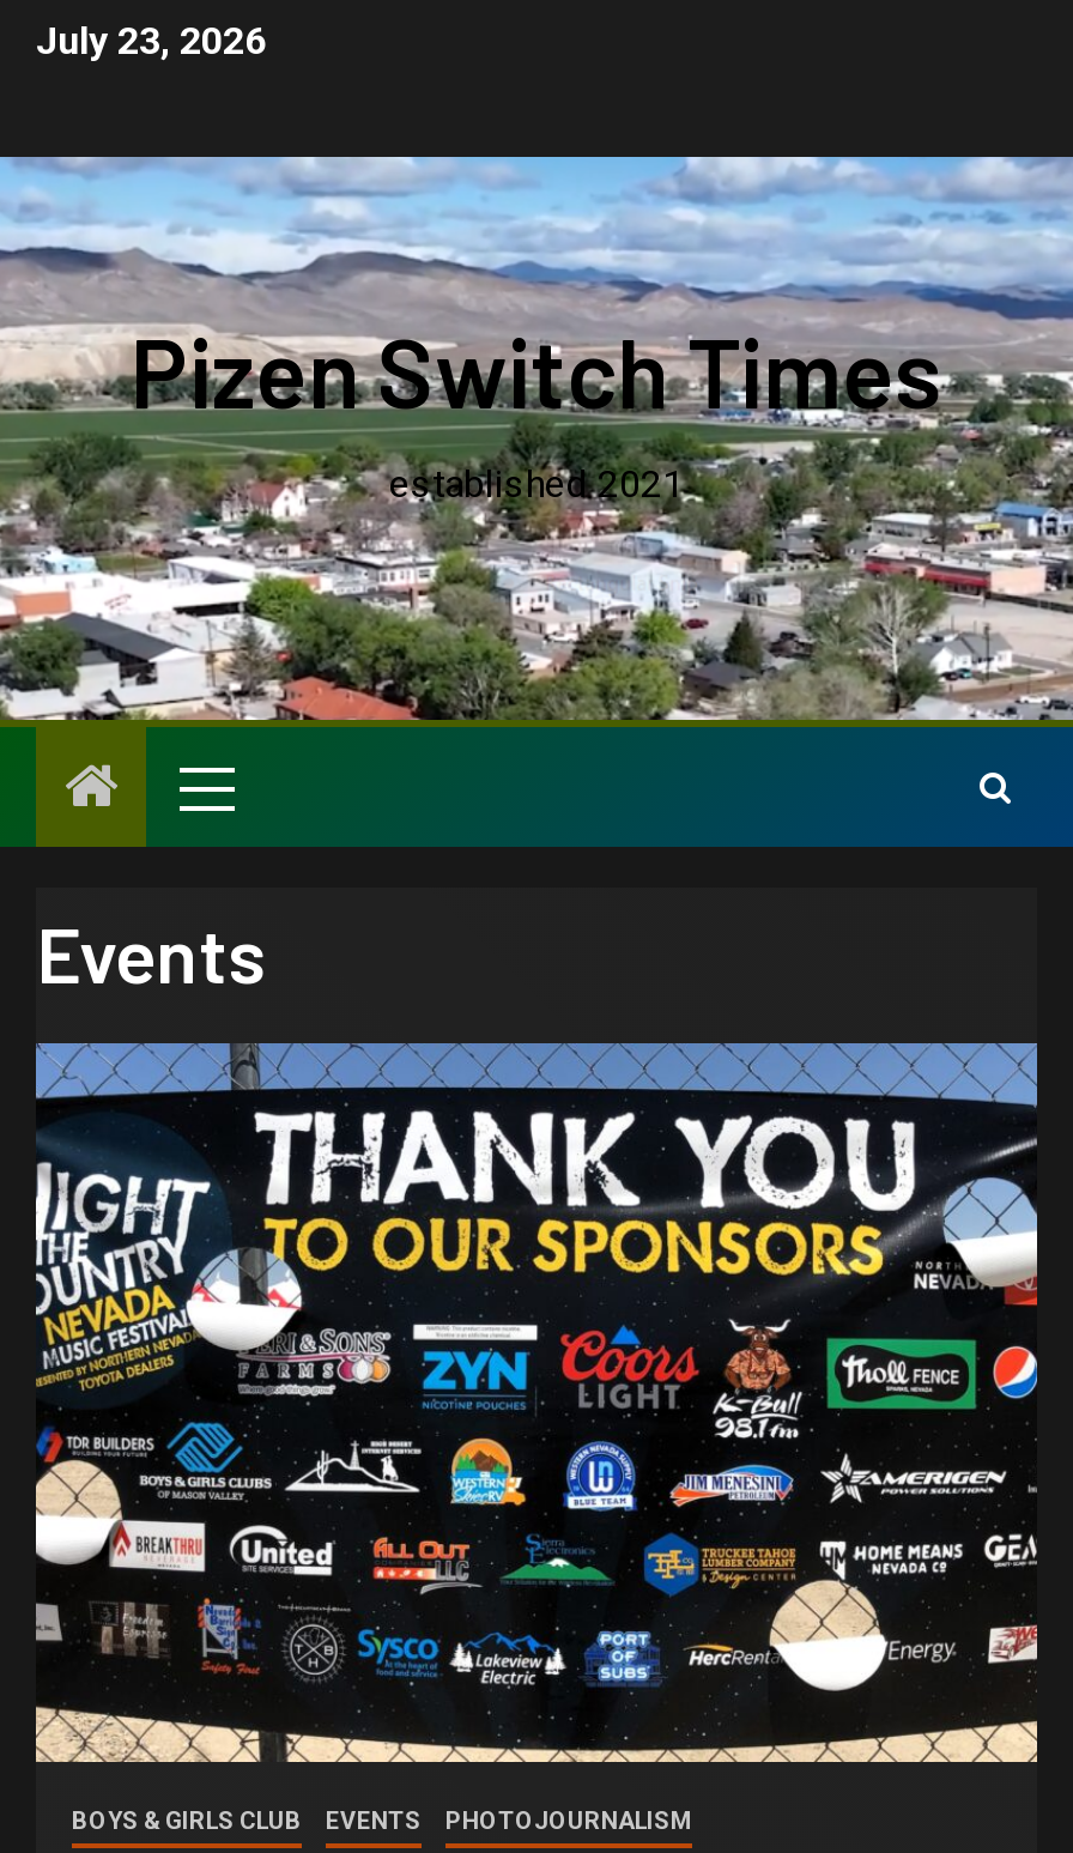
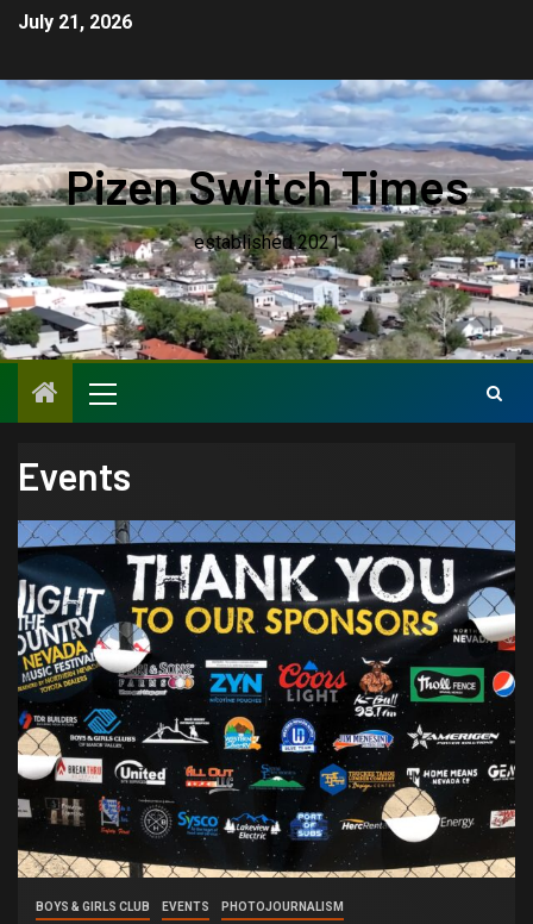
- July 23, 2026
+ July 21, 2026
